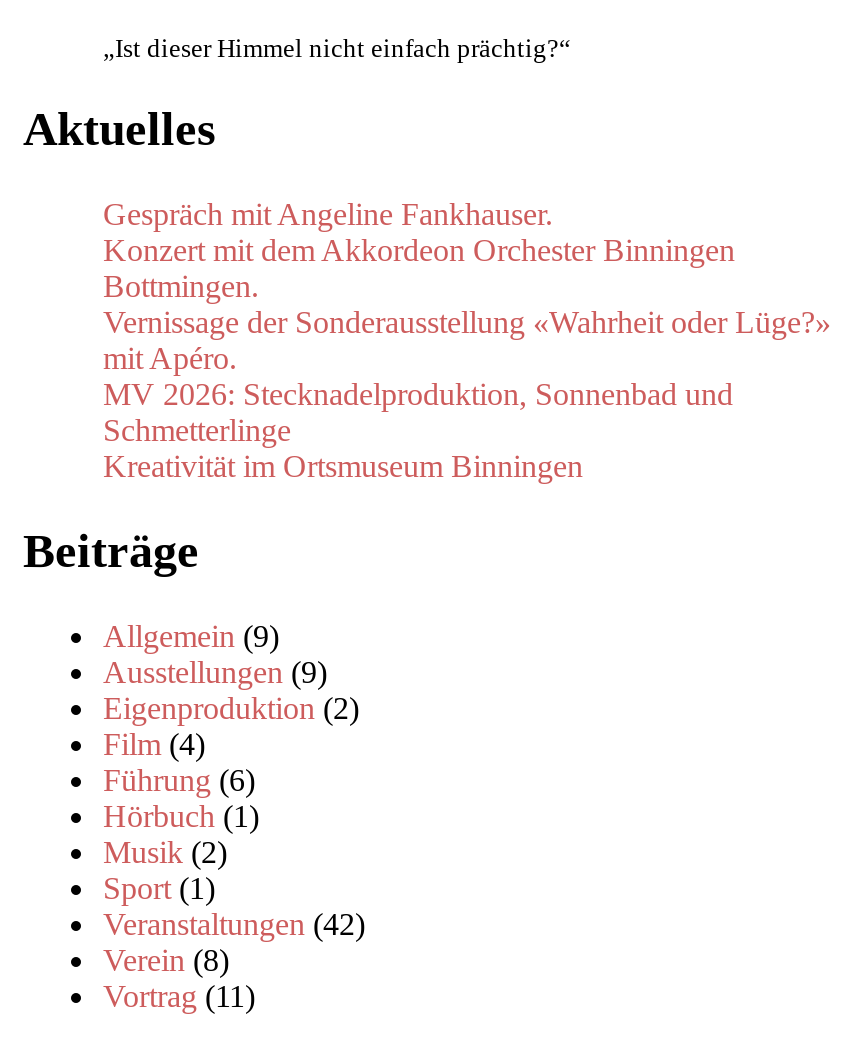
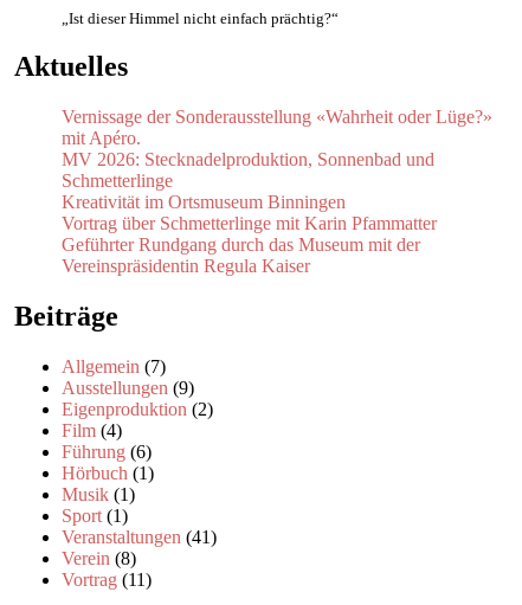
- Gespräch mit Angeline Fankhauser.
- Konzert mit dem Akkordeon Orchester Binningen
- Bottmingen.

moved up: Vernissage der Sonderausstellung «Wahrheit oder Lüge?» | mit Apéro. | MV 2026: Stecknadelproduktion, Sonnenbad und | Schmetterlinge | Kreativität im Ortsmuseum Binningen

+ Vortrag über Schmetterlinge mit Karin Pfammatter
+ Geführter Rundgang durch das Museum mit der
+ Vereinspräsidentin Regula Kaiser

- Allgemein (9)
+ Allgemein (7)

- Musik (2)
+ Musik (1)

- Veranstaltungen (42)
+ Veranstaltungen (41)
